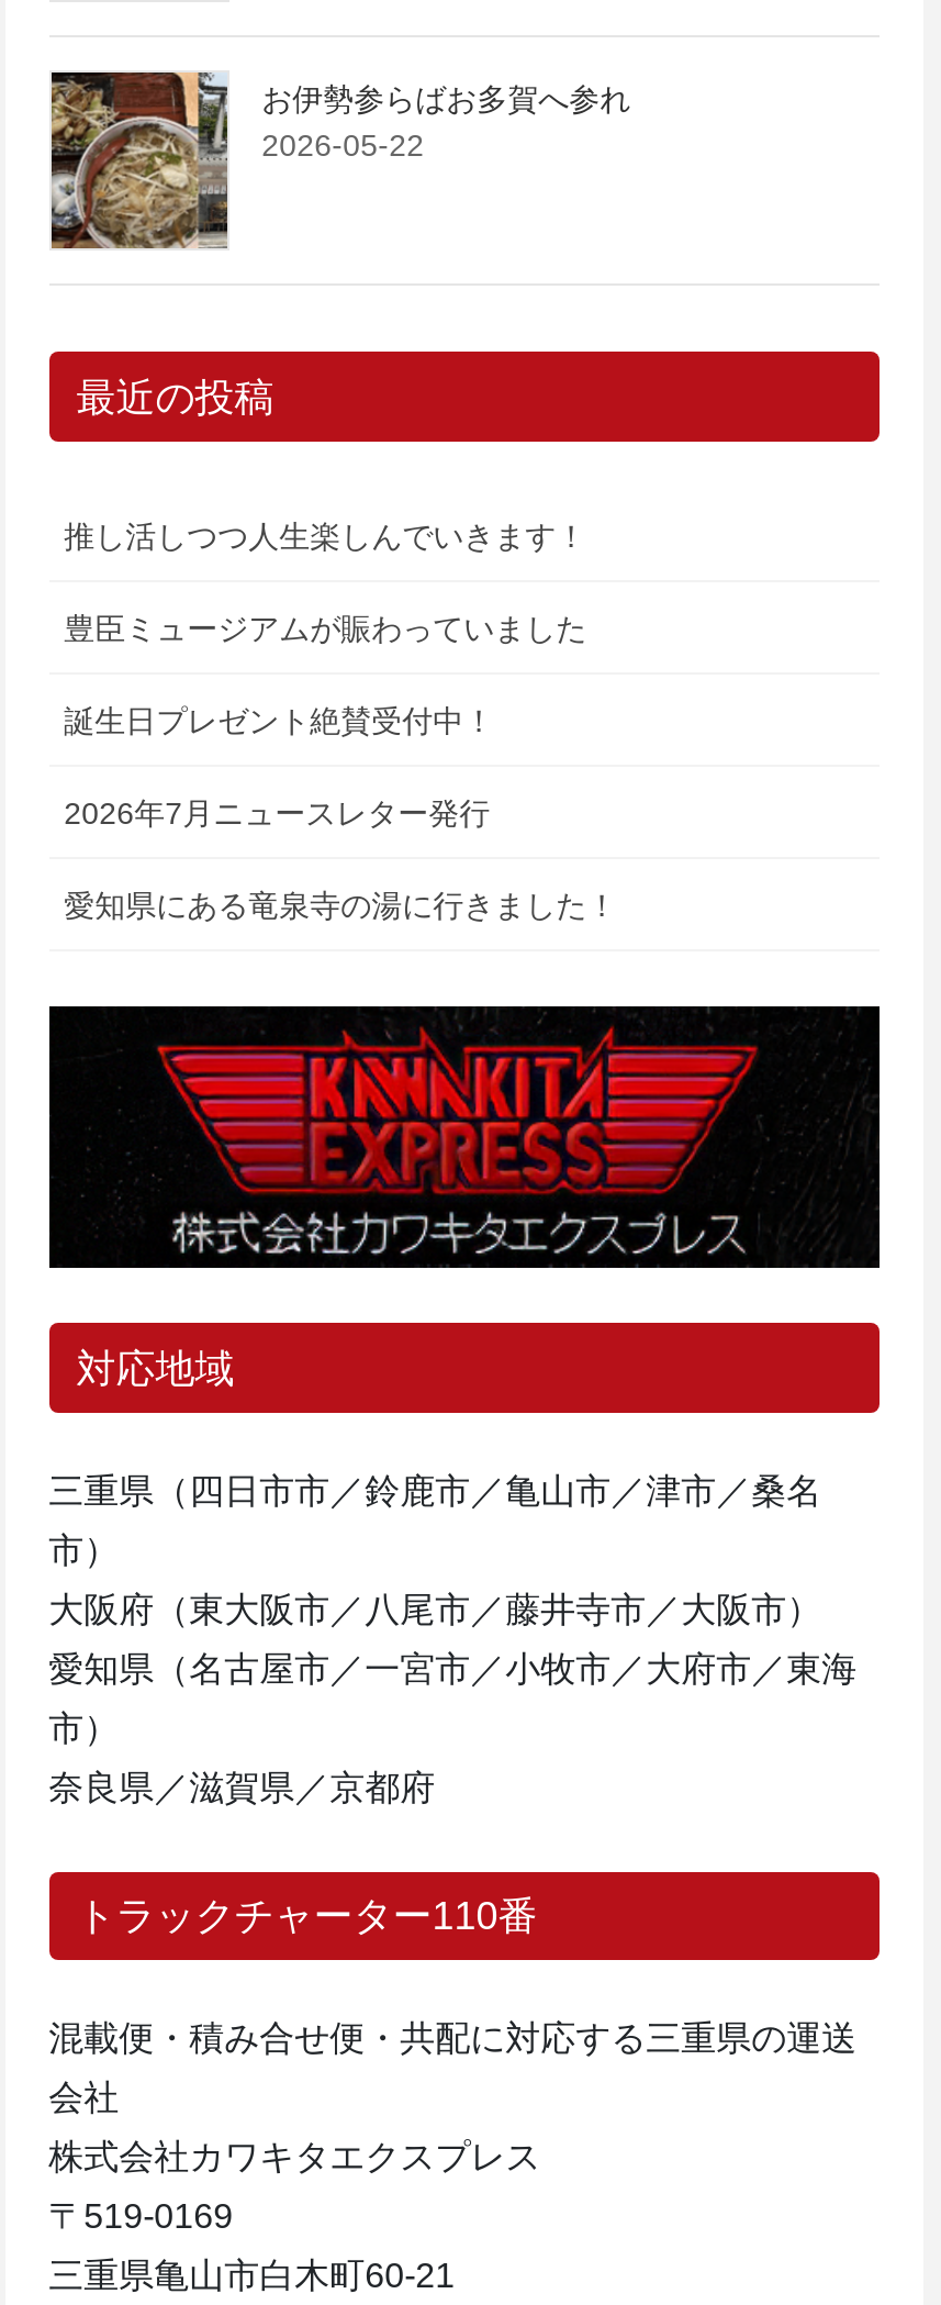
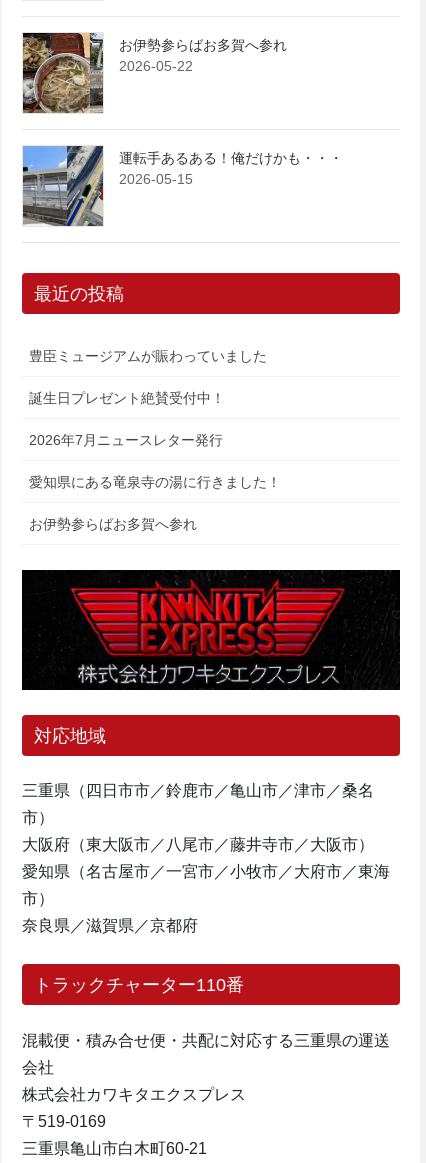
+ [image]
+ 運転手あるある！俺だけかも・・・
+ 2026-05-15

- 推し活しつつ人生楽しんでいきます！

+ お伊勢参らばお多賀へ参れ
